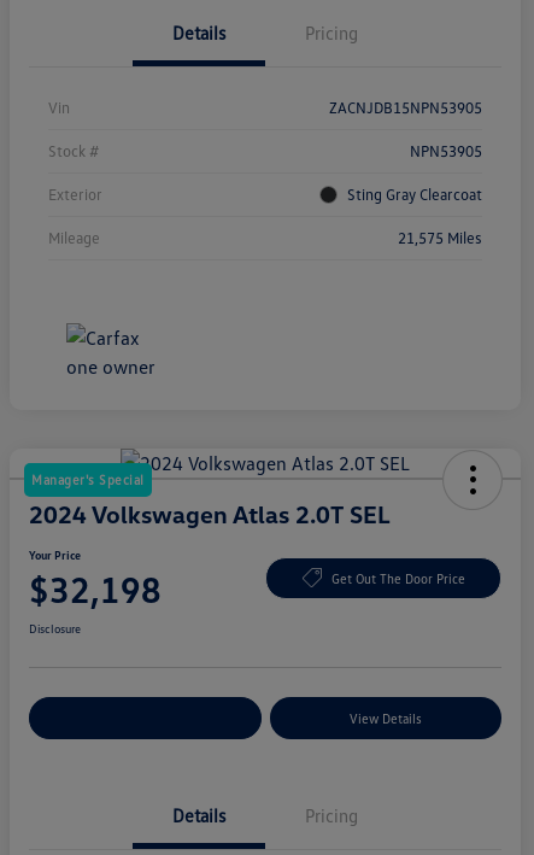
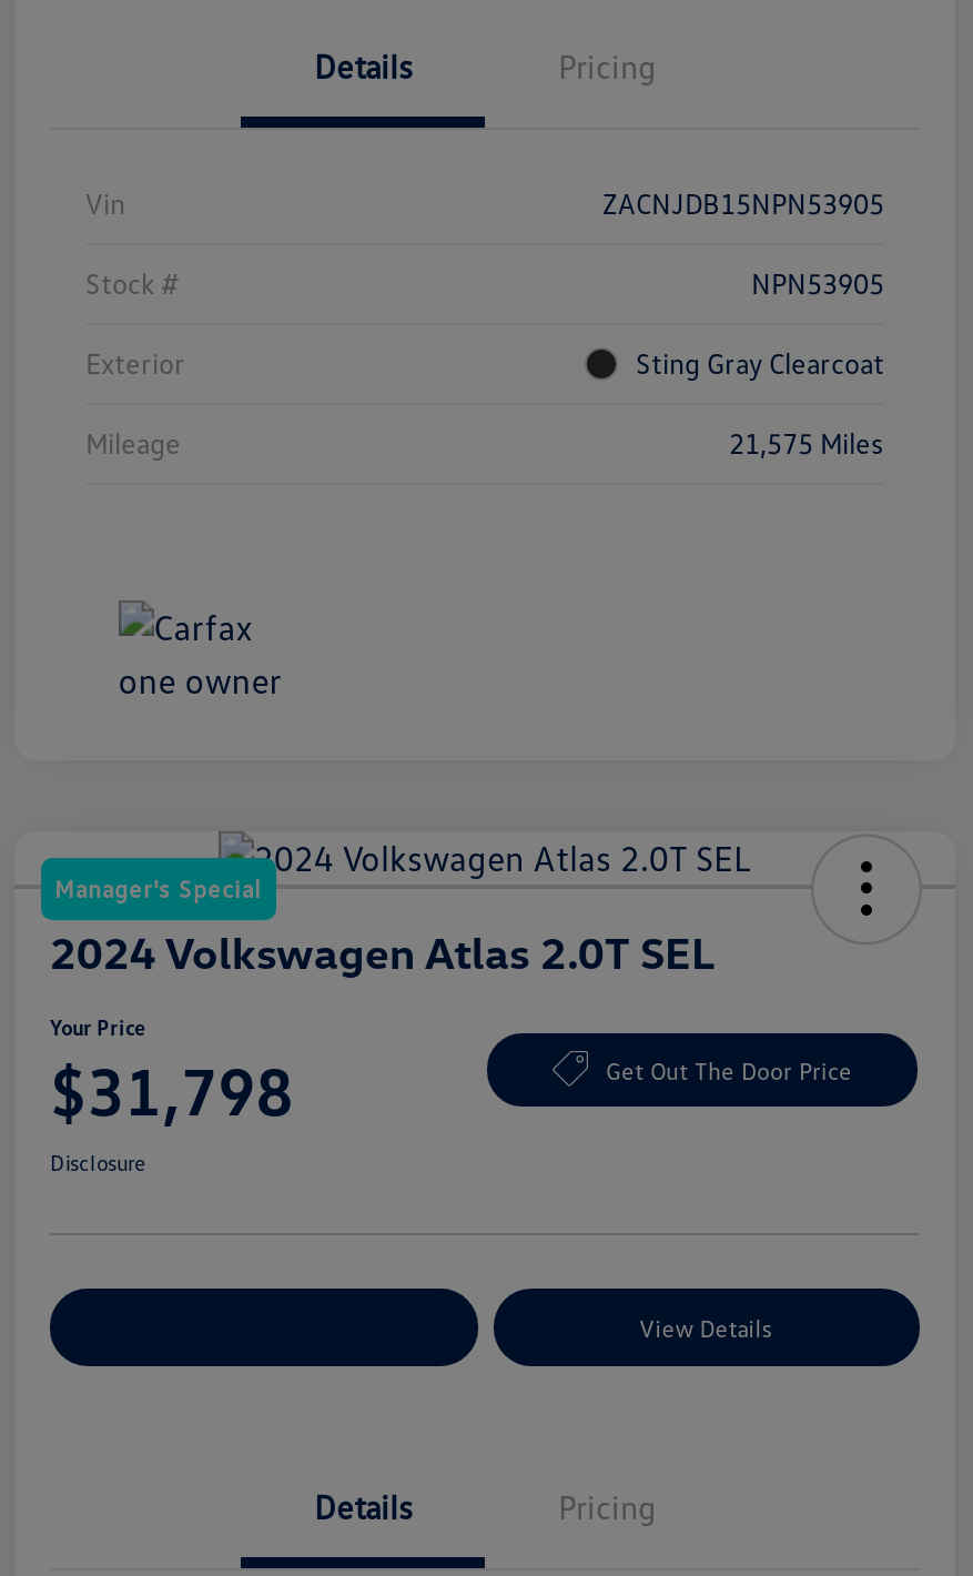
- $32,198
+ $31,798
